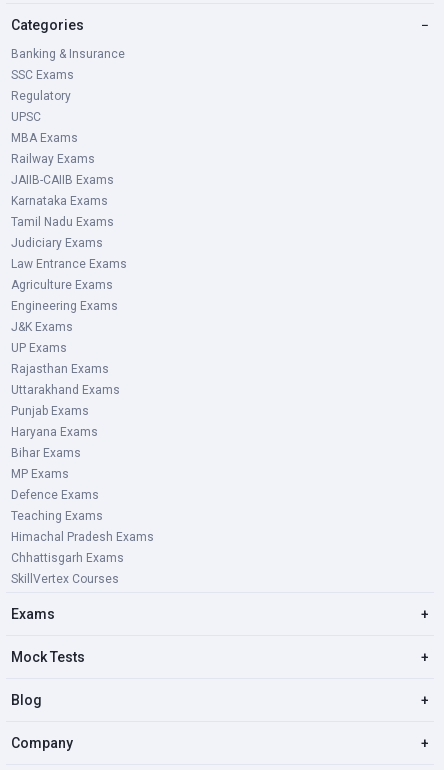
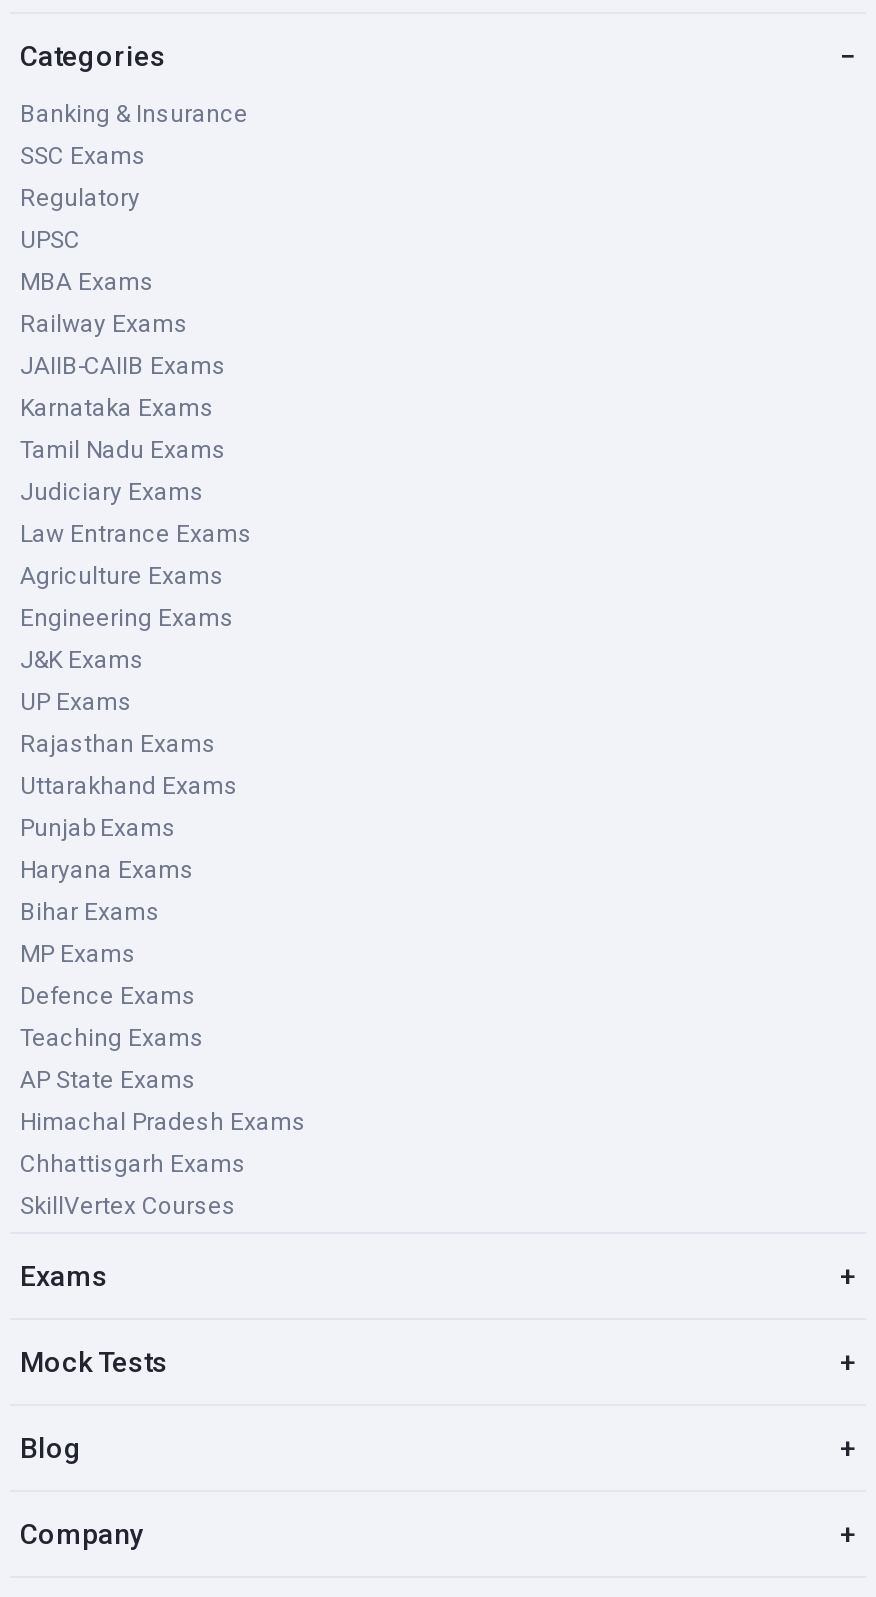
+ AP State Exams
